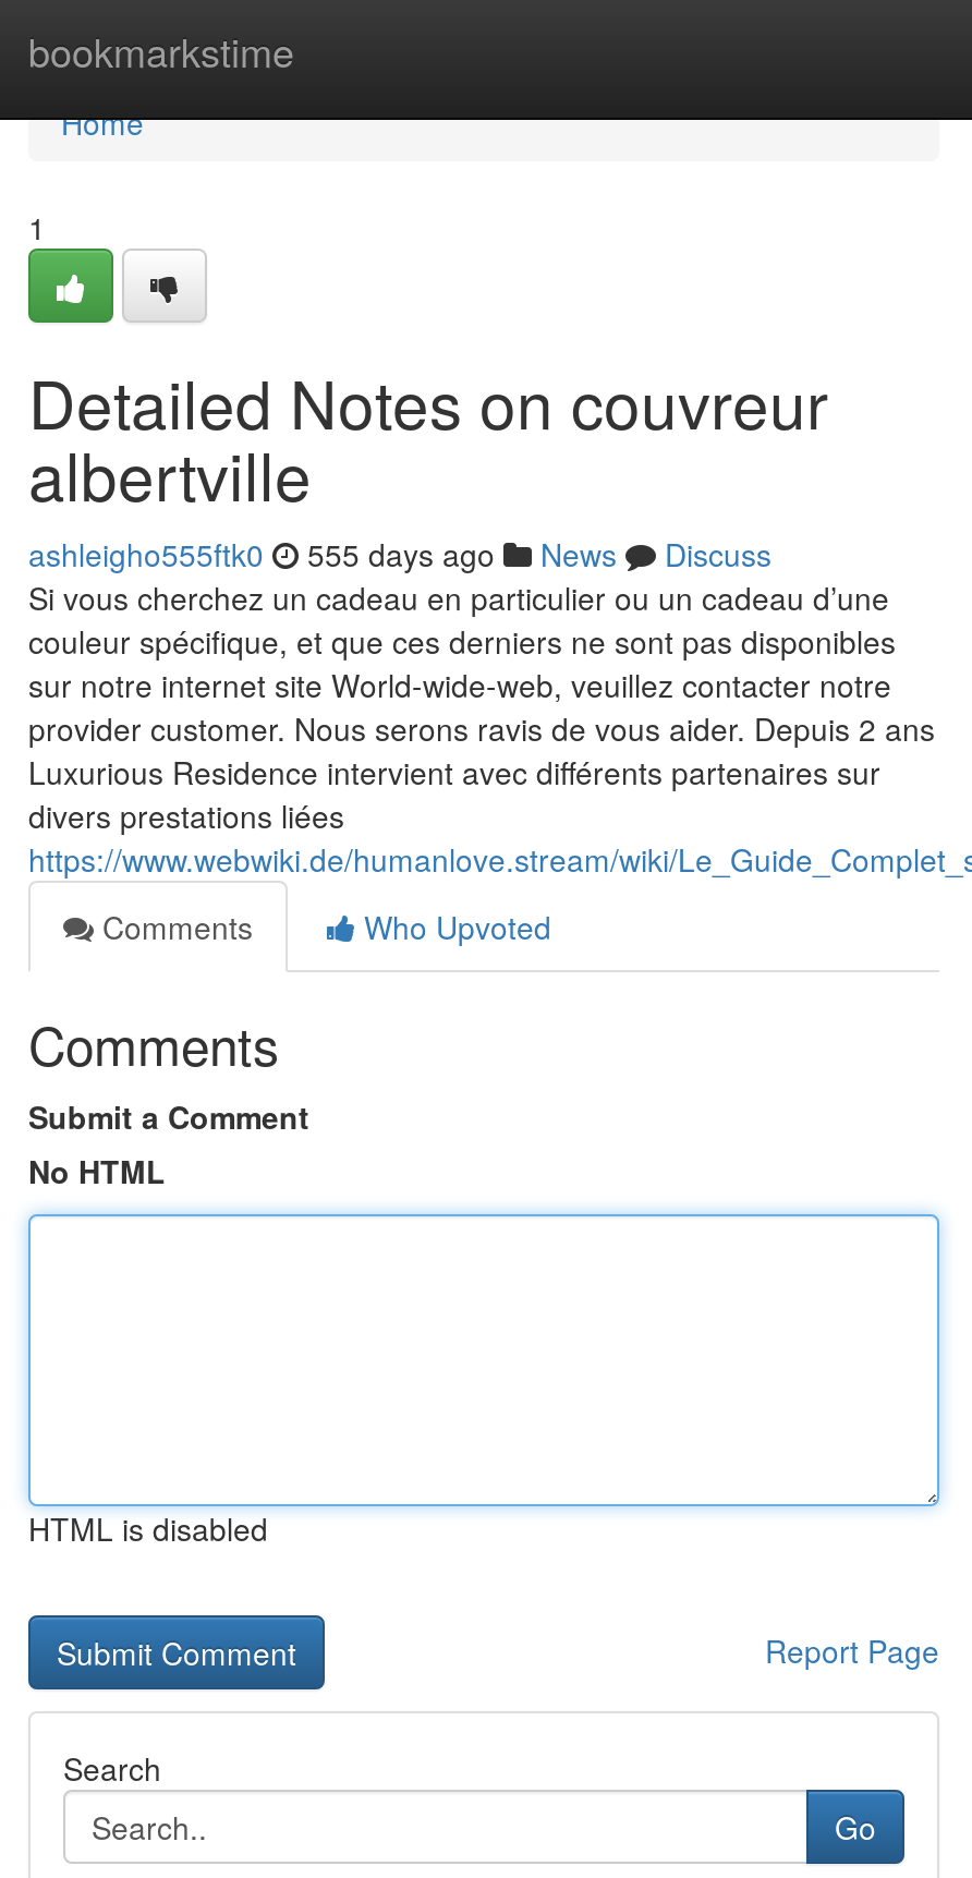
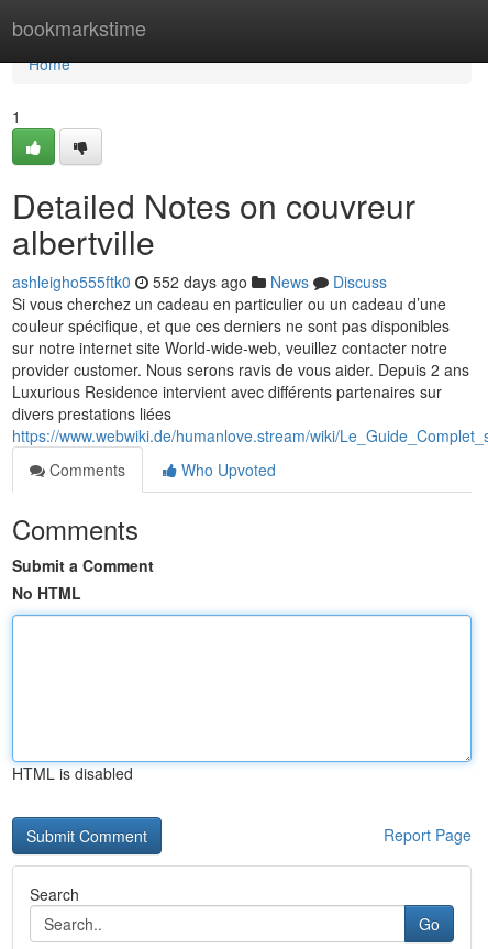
- ashleigho555ftk0 555 days ago News Discuss
+ ashleigho555ftk0 552 days ago News Discuss
